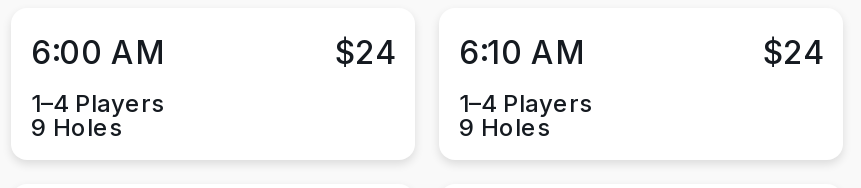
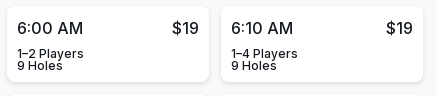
- $24 6:10 AM
+ $19 6:10 AM

- $24
+ $19

- 1–4 Players
+ 1–2 Players
